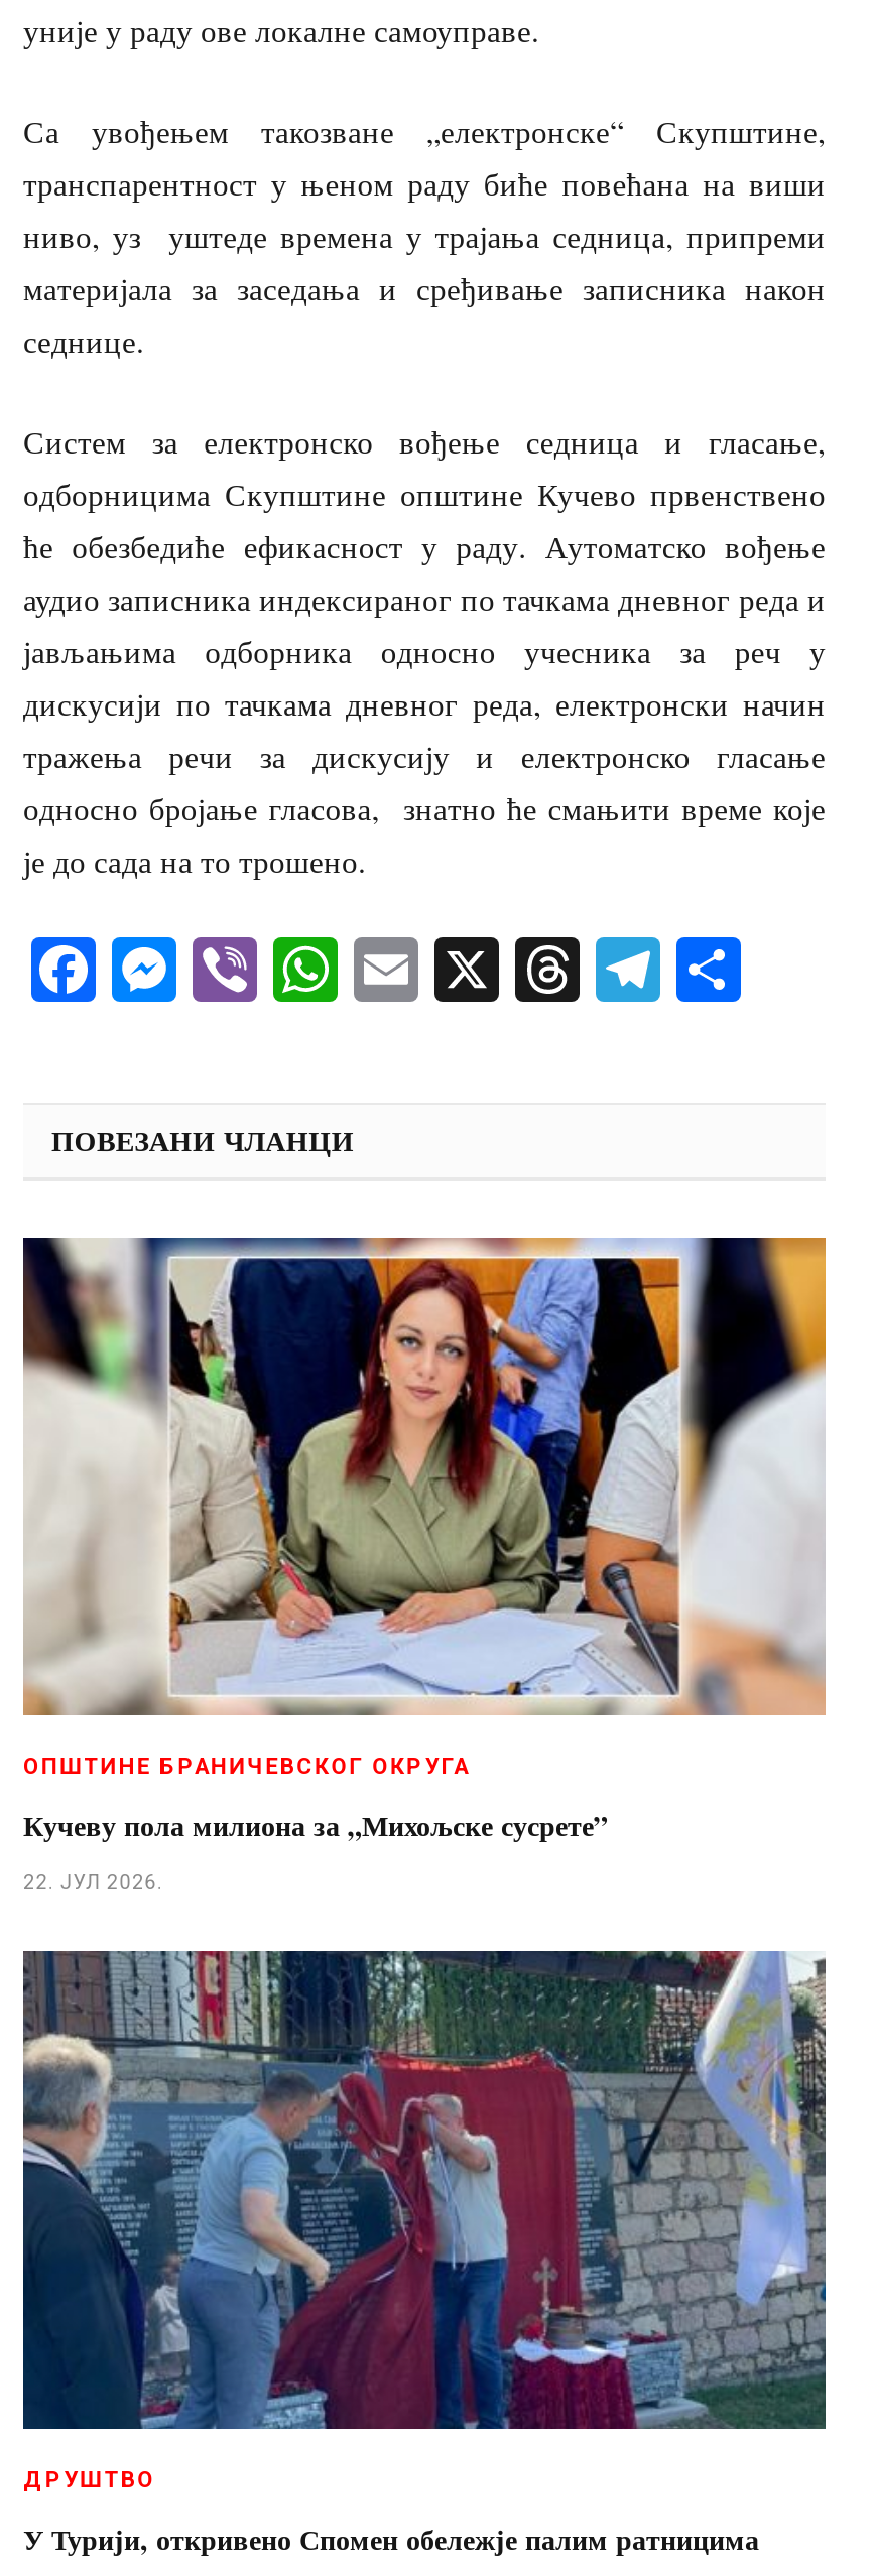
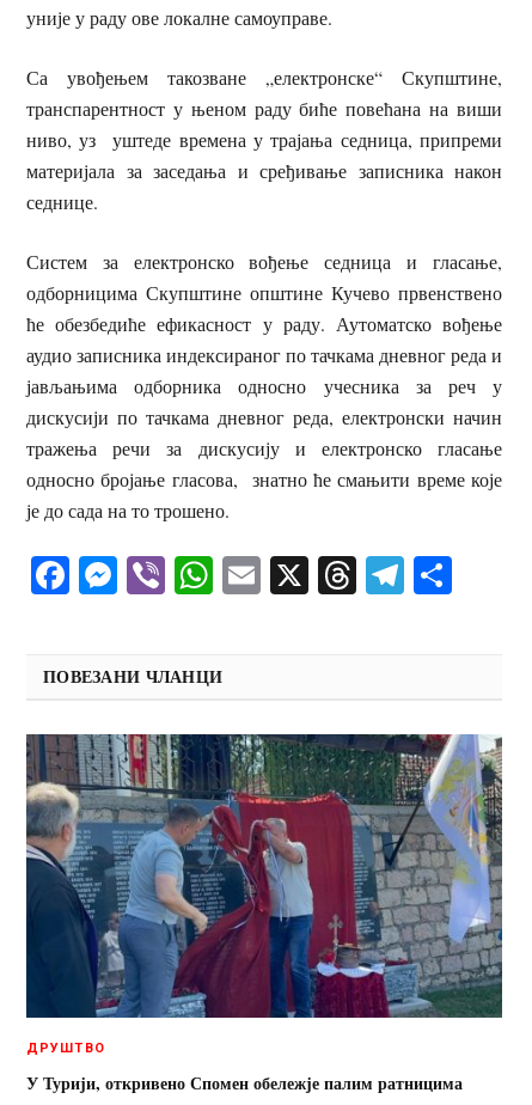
- [image]
- ОПШТИНЕ БРАНИЧЕВСКОГ ОКРУГА
- Кучеву пола милиона за „Михољске сусрете”
- 22. ЈУЛ 2026.
